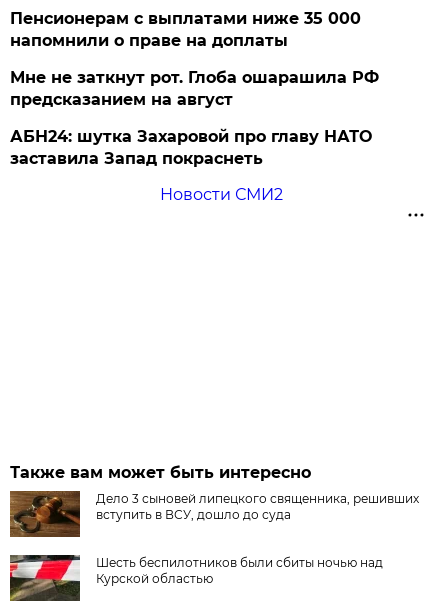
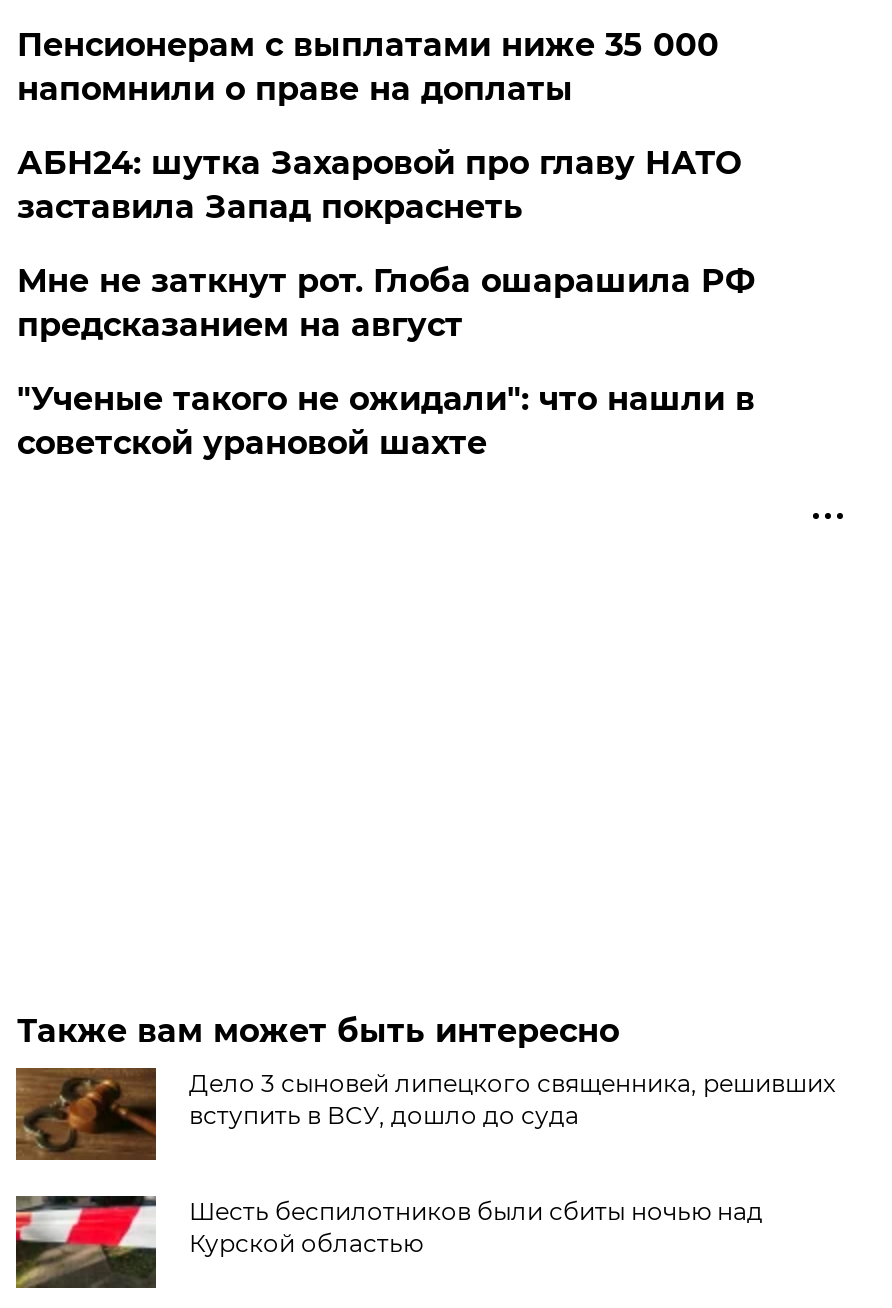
moved down: Мне не заткнут рот. Глоба ошарашила РФ | предсказанием на август

moved up: АБН24: шутка Захаровой про главу НАТО | заставила Запад покраснеть

- Новости СМИ2
+ "Ученые такого не ожидали": что нашли в
+ советской урановой шахте
